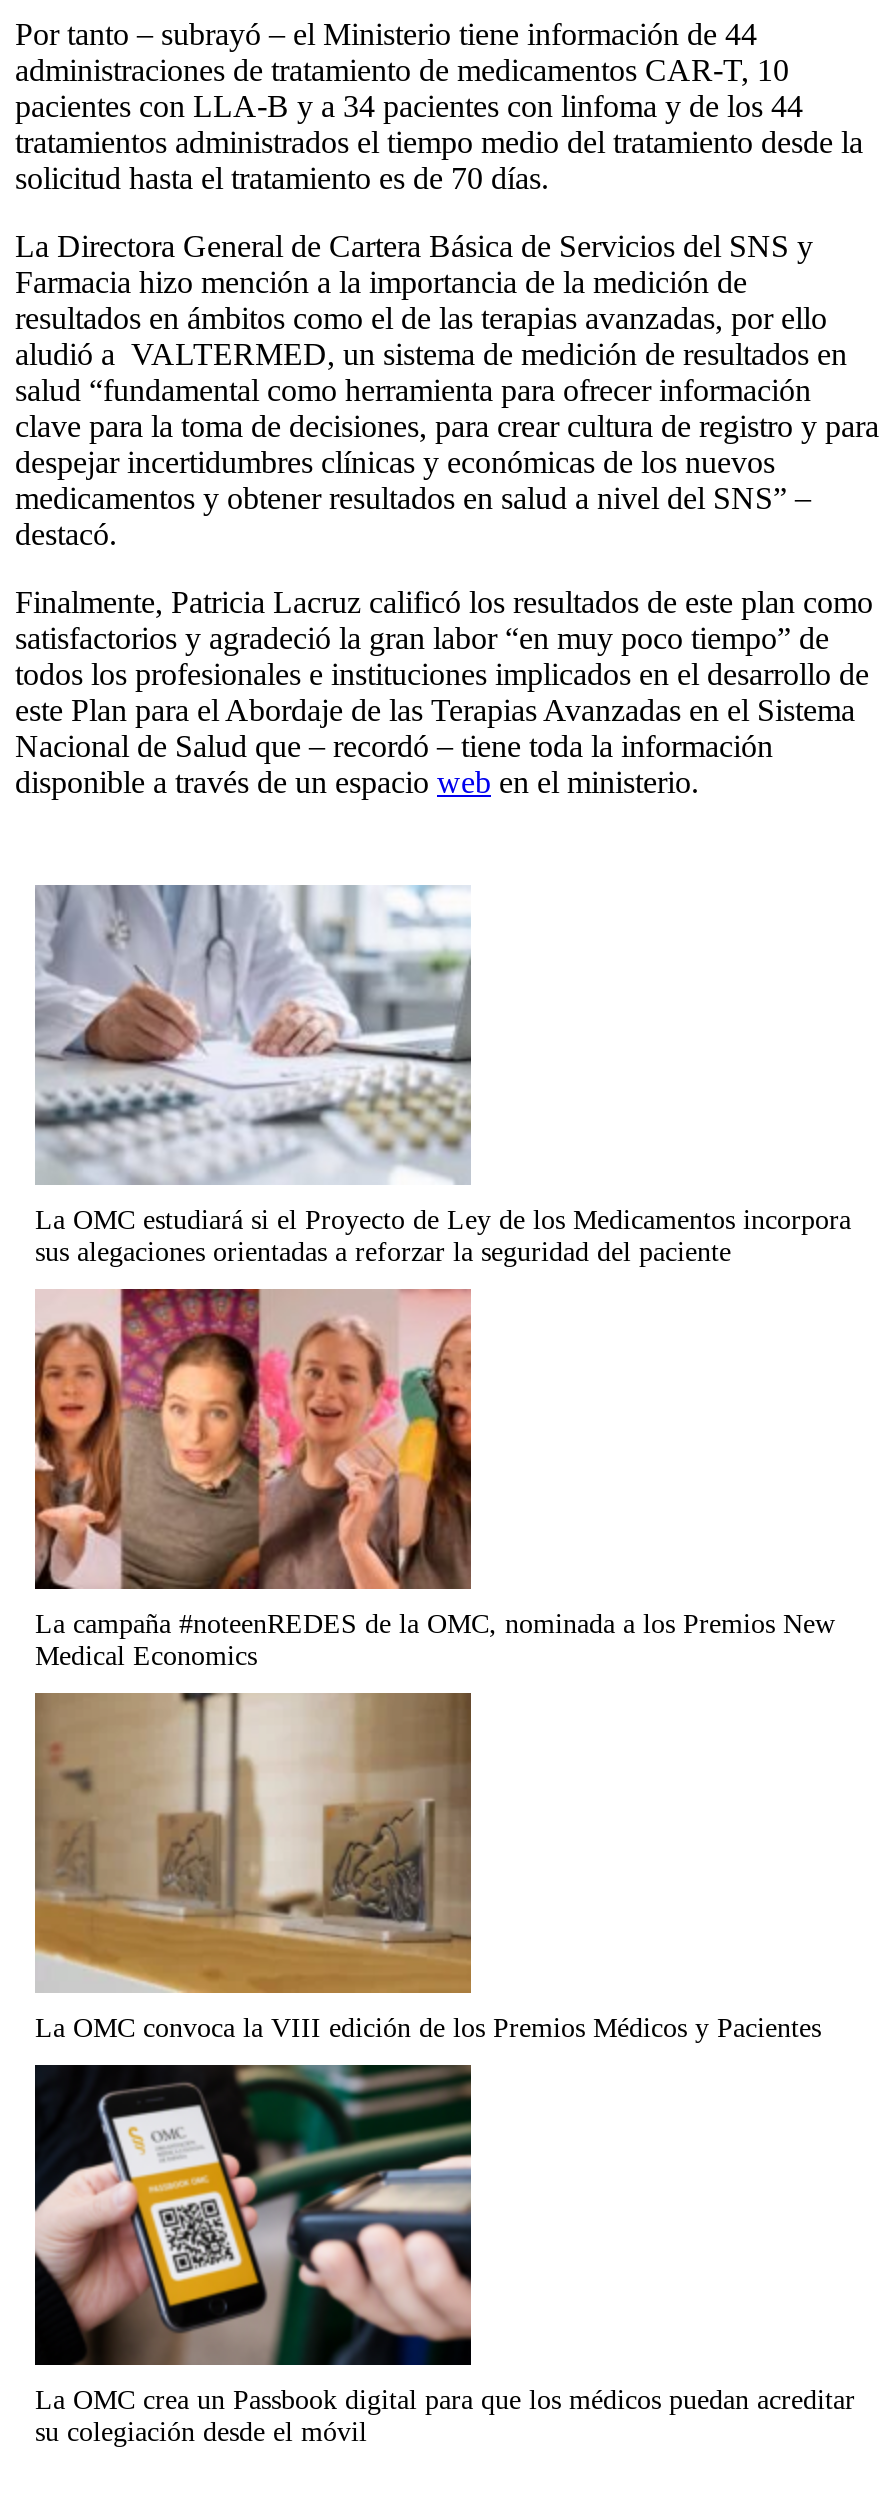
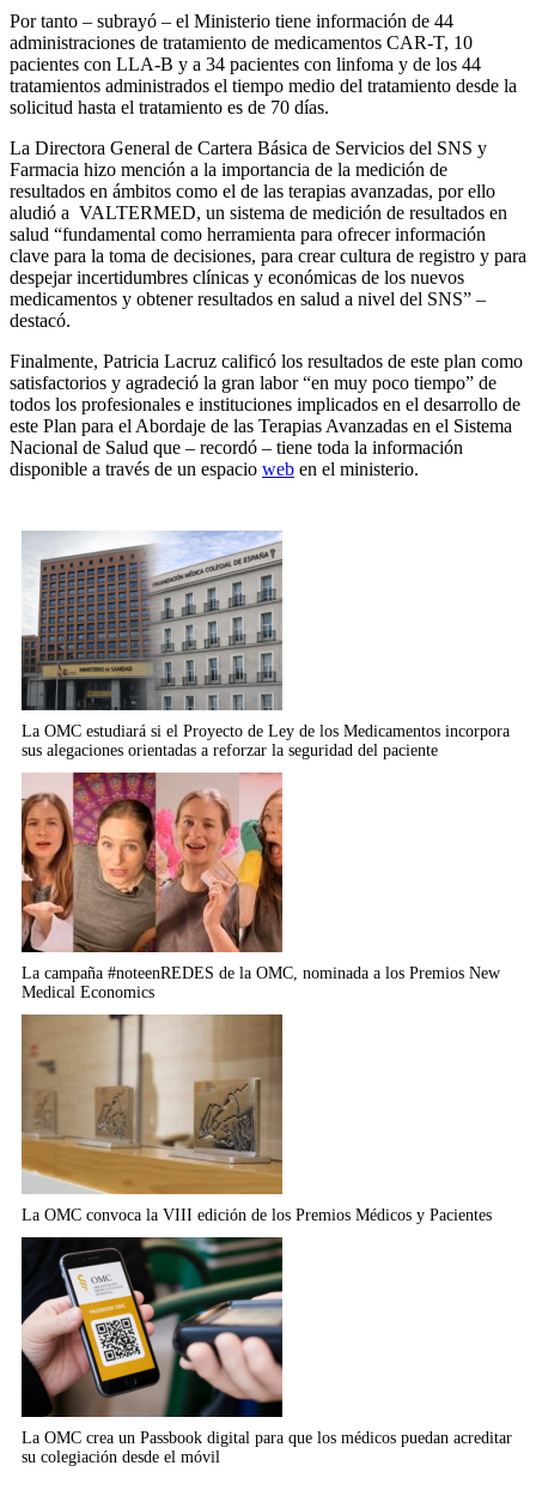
- [image]
+ [image]
